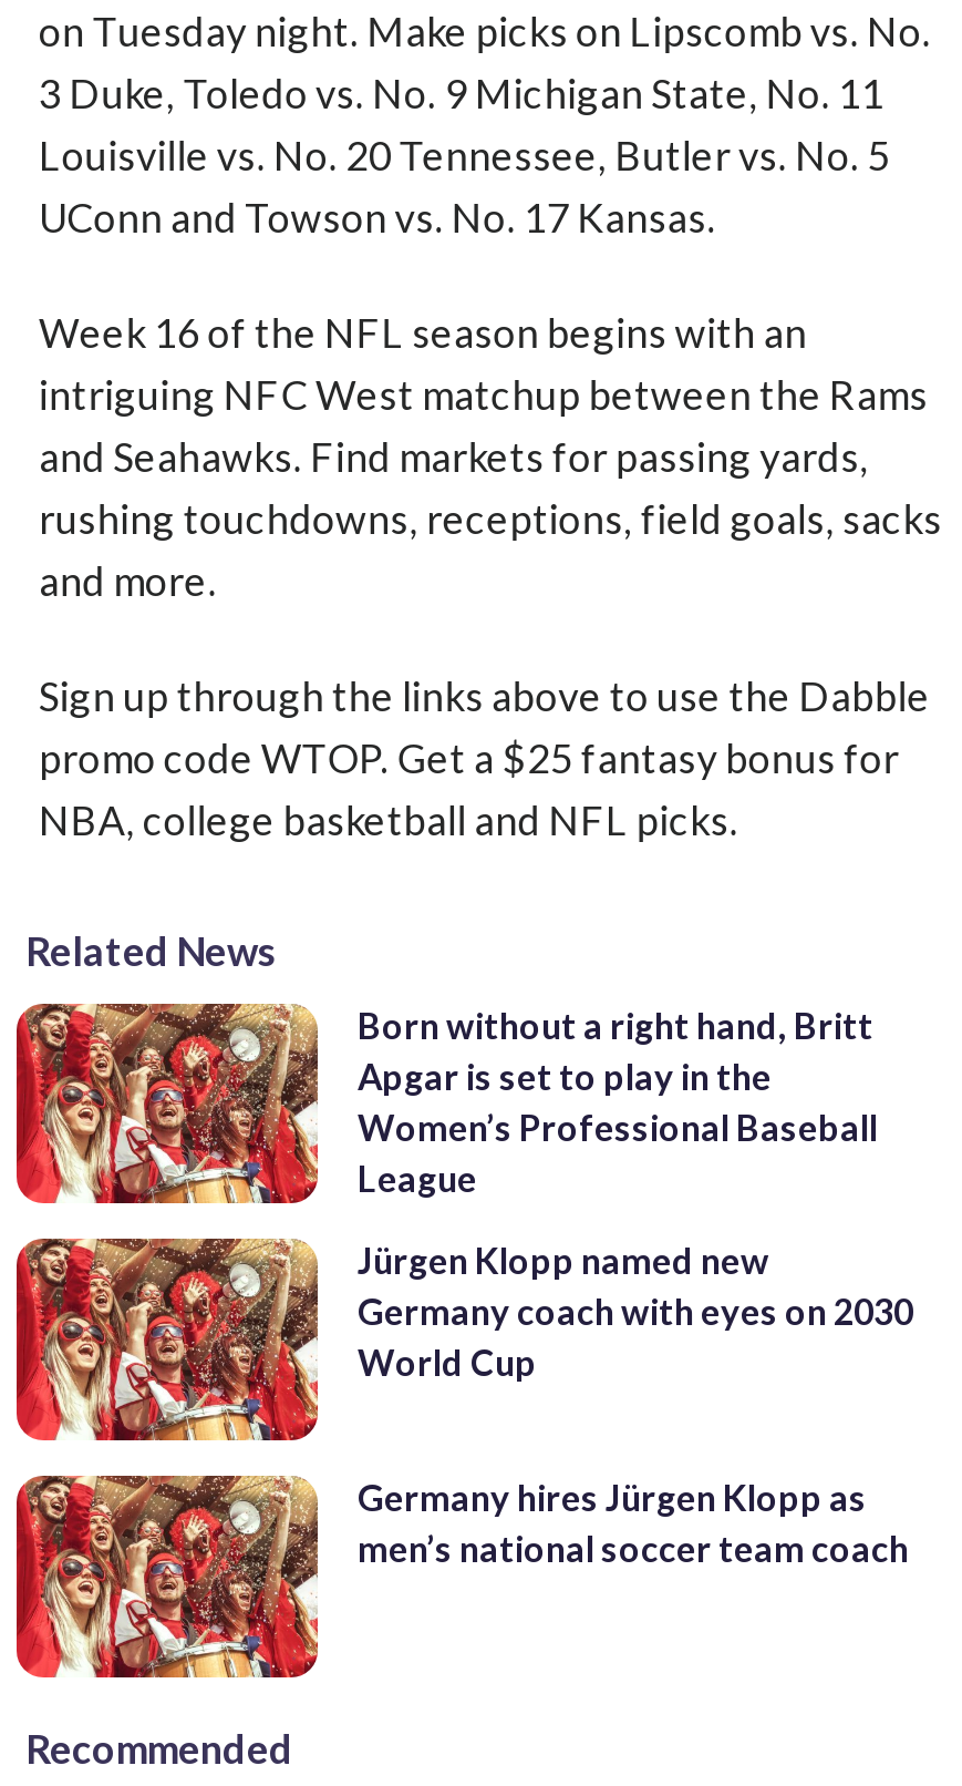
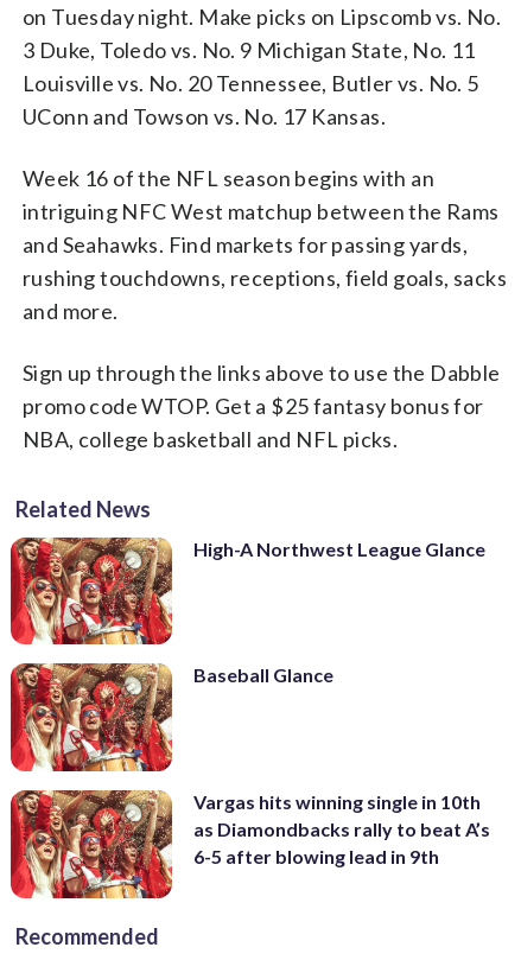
- Born without a right hand, Britt
- Apgar is set to play in the
- Women’s Professional Baseball
- League
+ High-A Northwest League Glance

- Jürgen Klopp named new
- Germany coach with eyes on 2030
- World Cup
+ Baseball Glance

- Germany hires Jürgen Klopp as
- men’s national soccer team coach
+ Vargas hits winning single in 10th
+ as Diamondbacks rally to beat A’s
+ 6-5 after blowing lead in 9th
